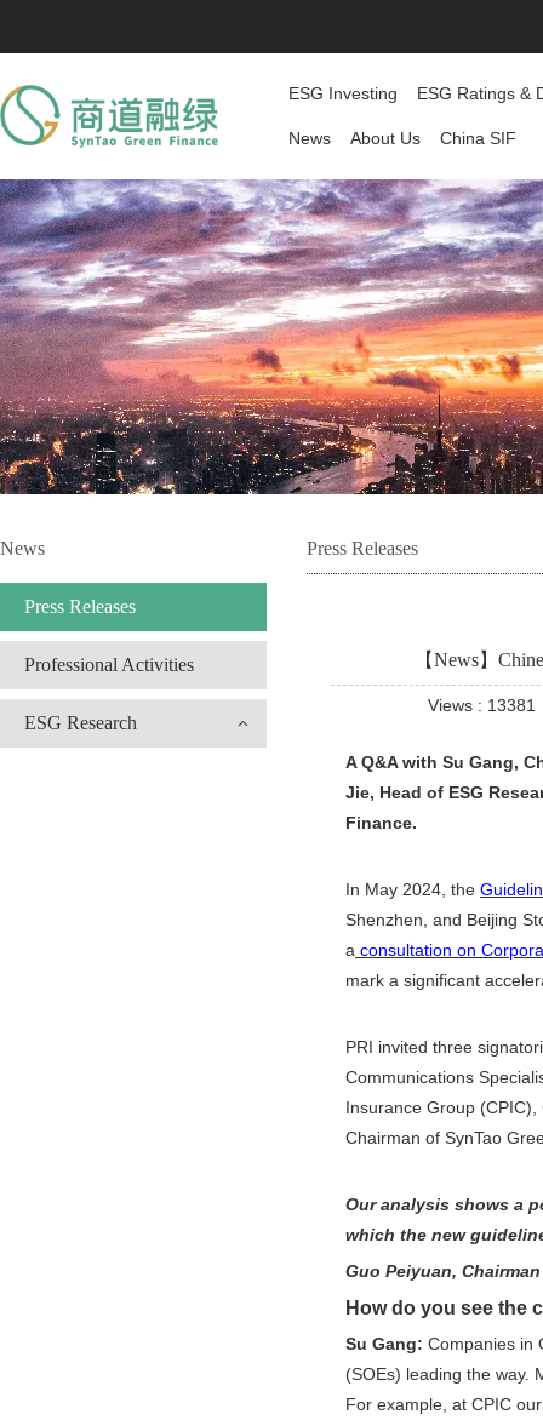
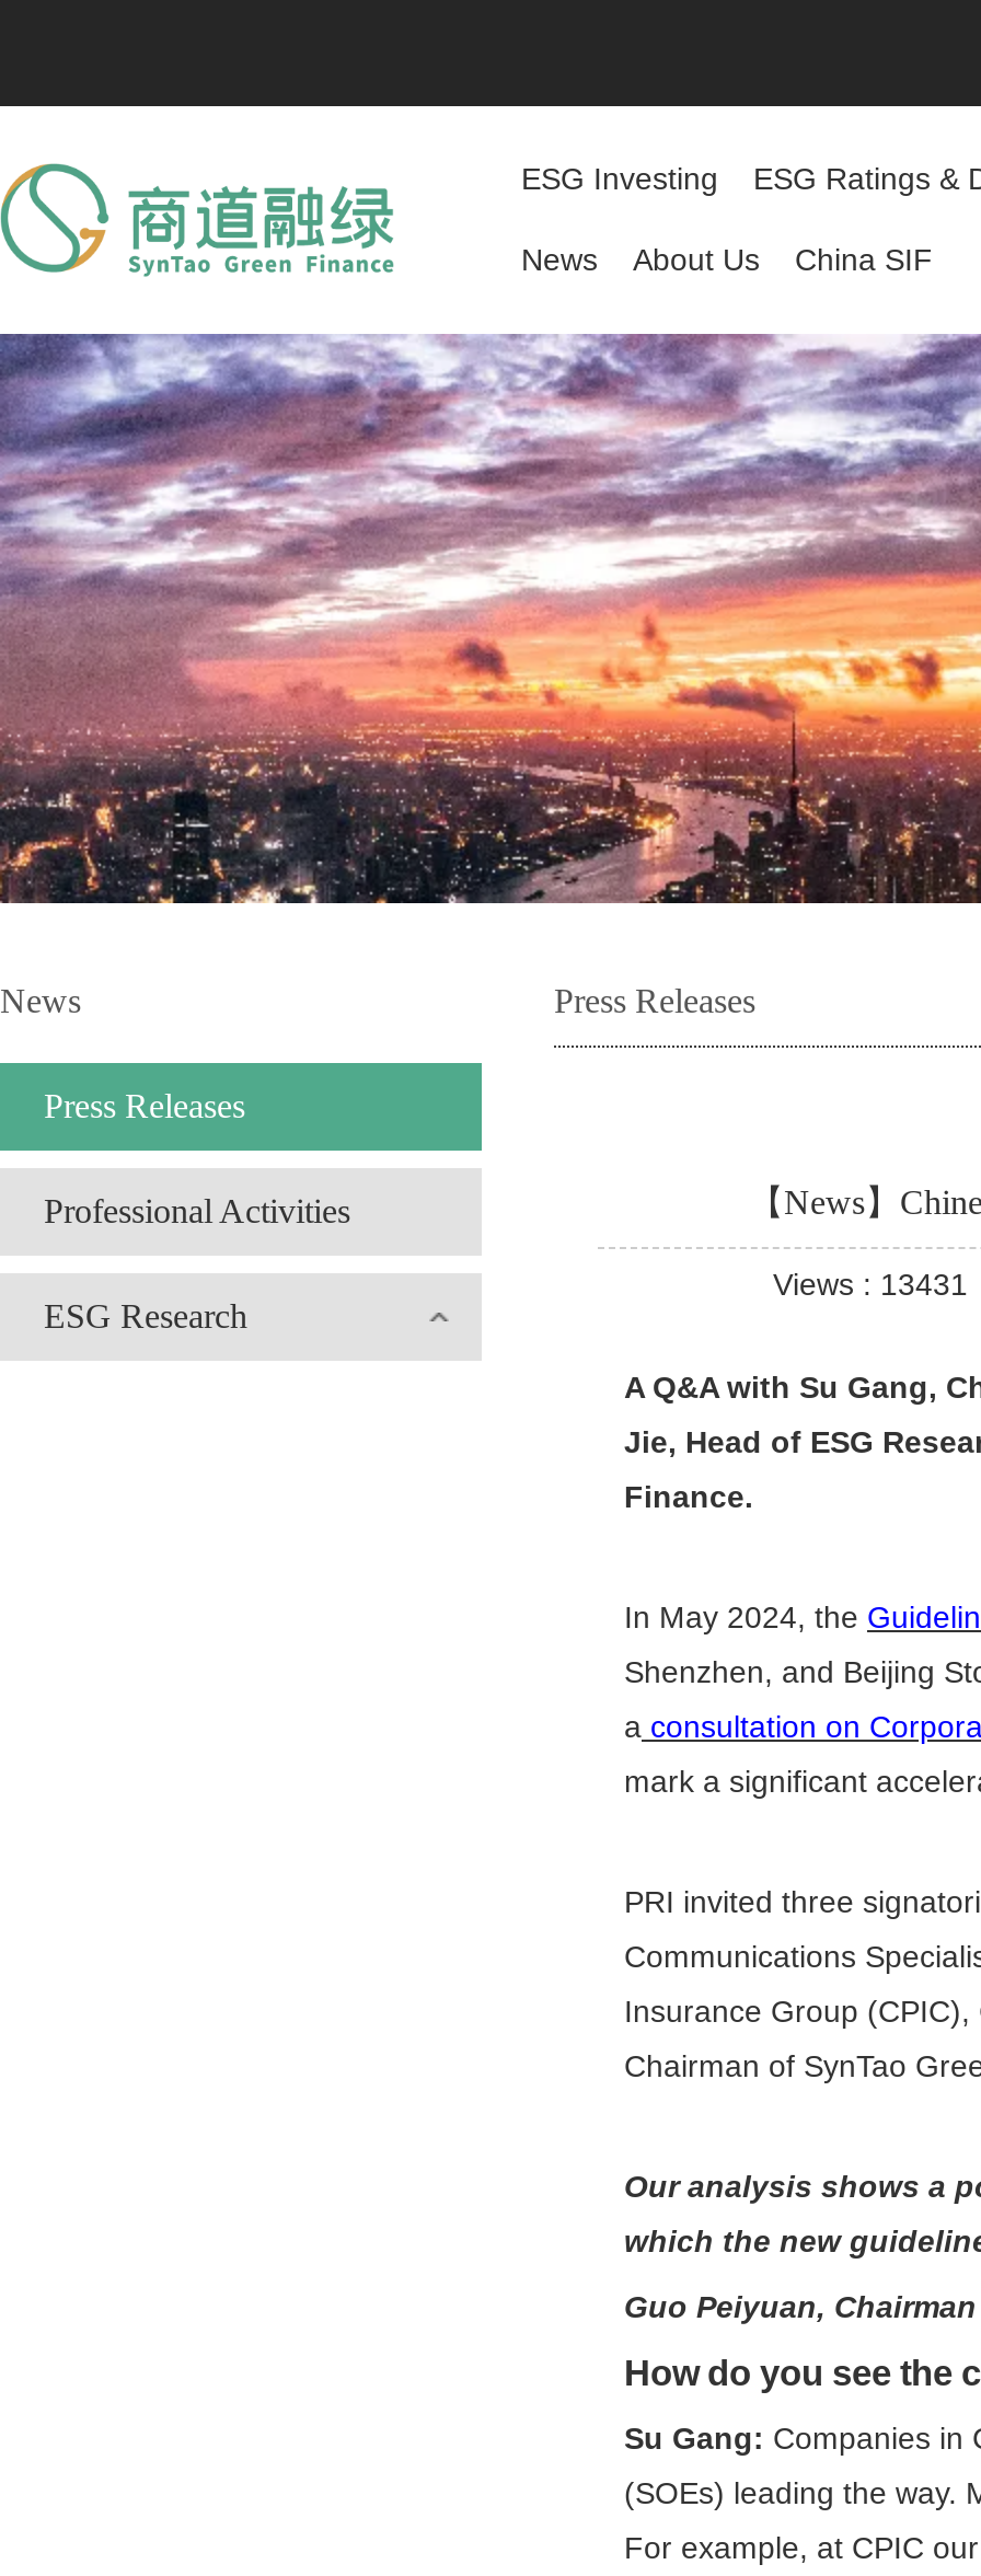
- Views : 13381
+ Views : 13431
